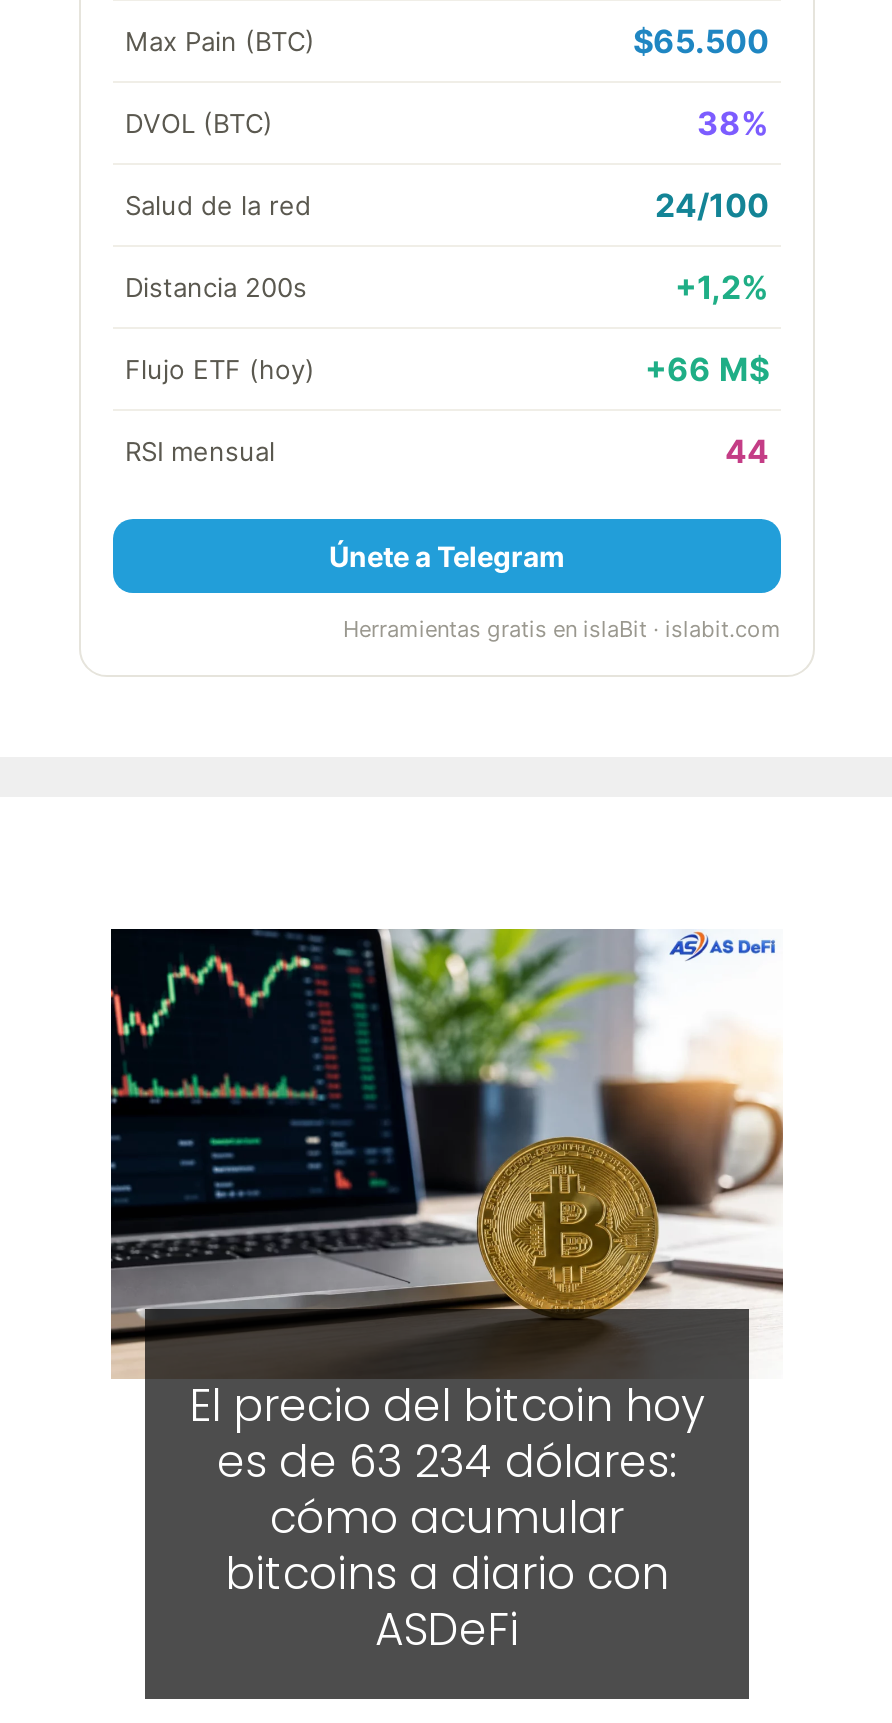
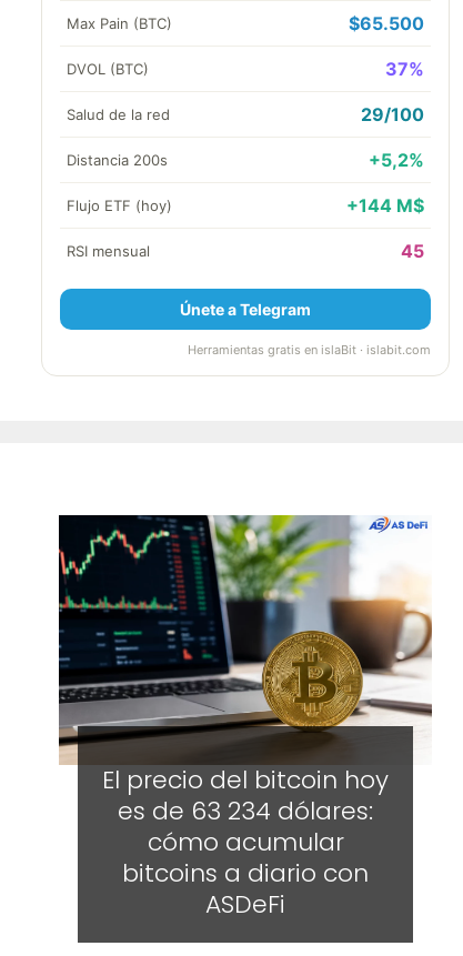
- 38%
+ 37%

- 24/100
+ 29/100

- +1,2%
+ +5,2%

- +66 M$
+ +144 M$

- 44
+ 45
